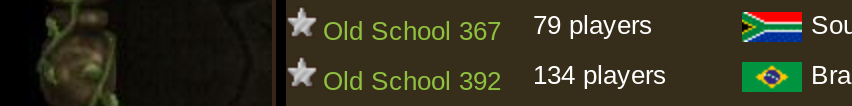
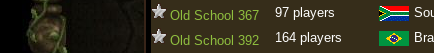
- Old School 367 79 players
+ Old School 367 97 players

- Old School 392 134 players
+ Old School 392 164 players
